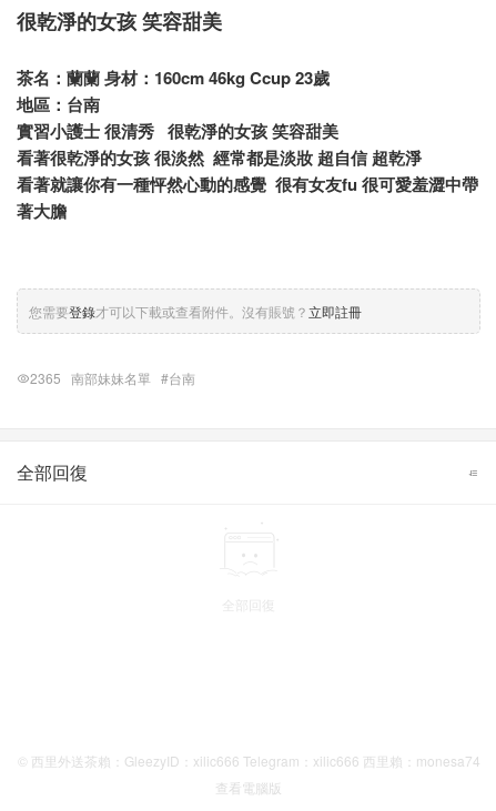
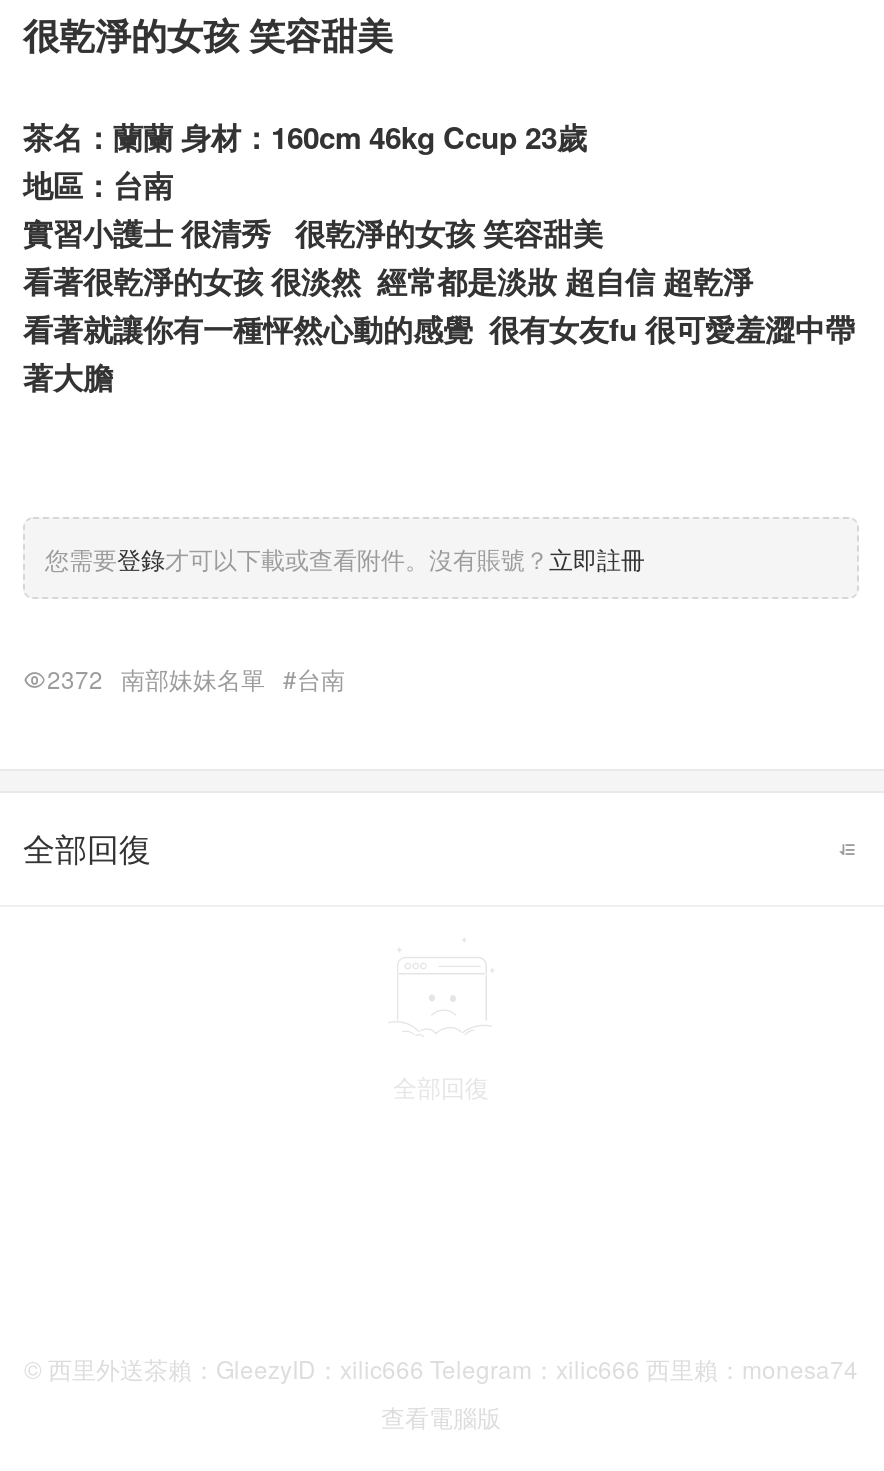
- 2365 南部妹妹名單 #台南
+ 2372 南部妹妹名單 #台南
